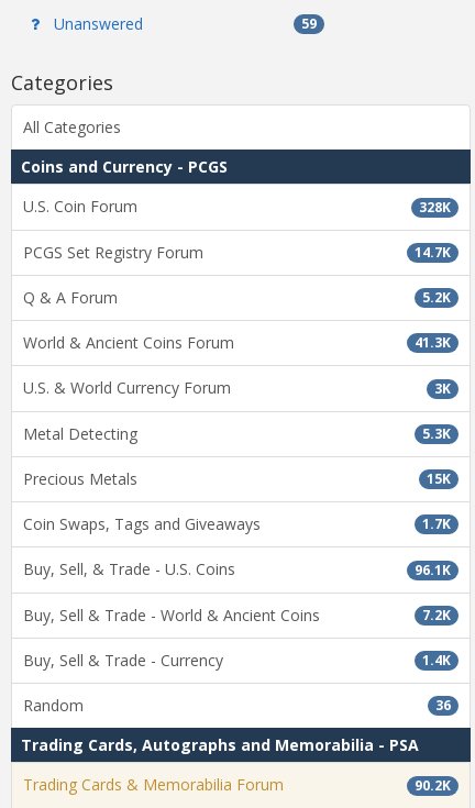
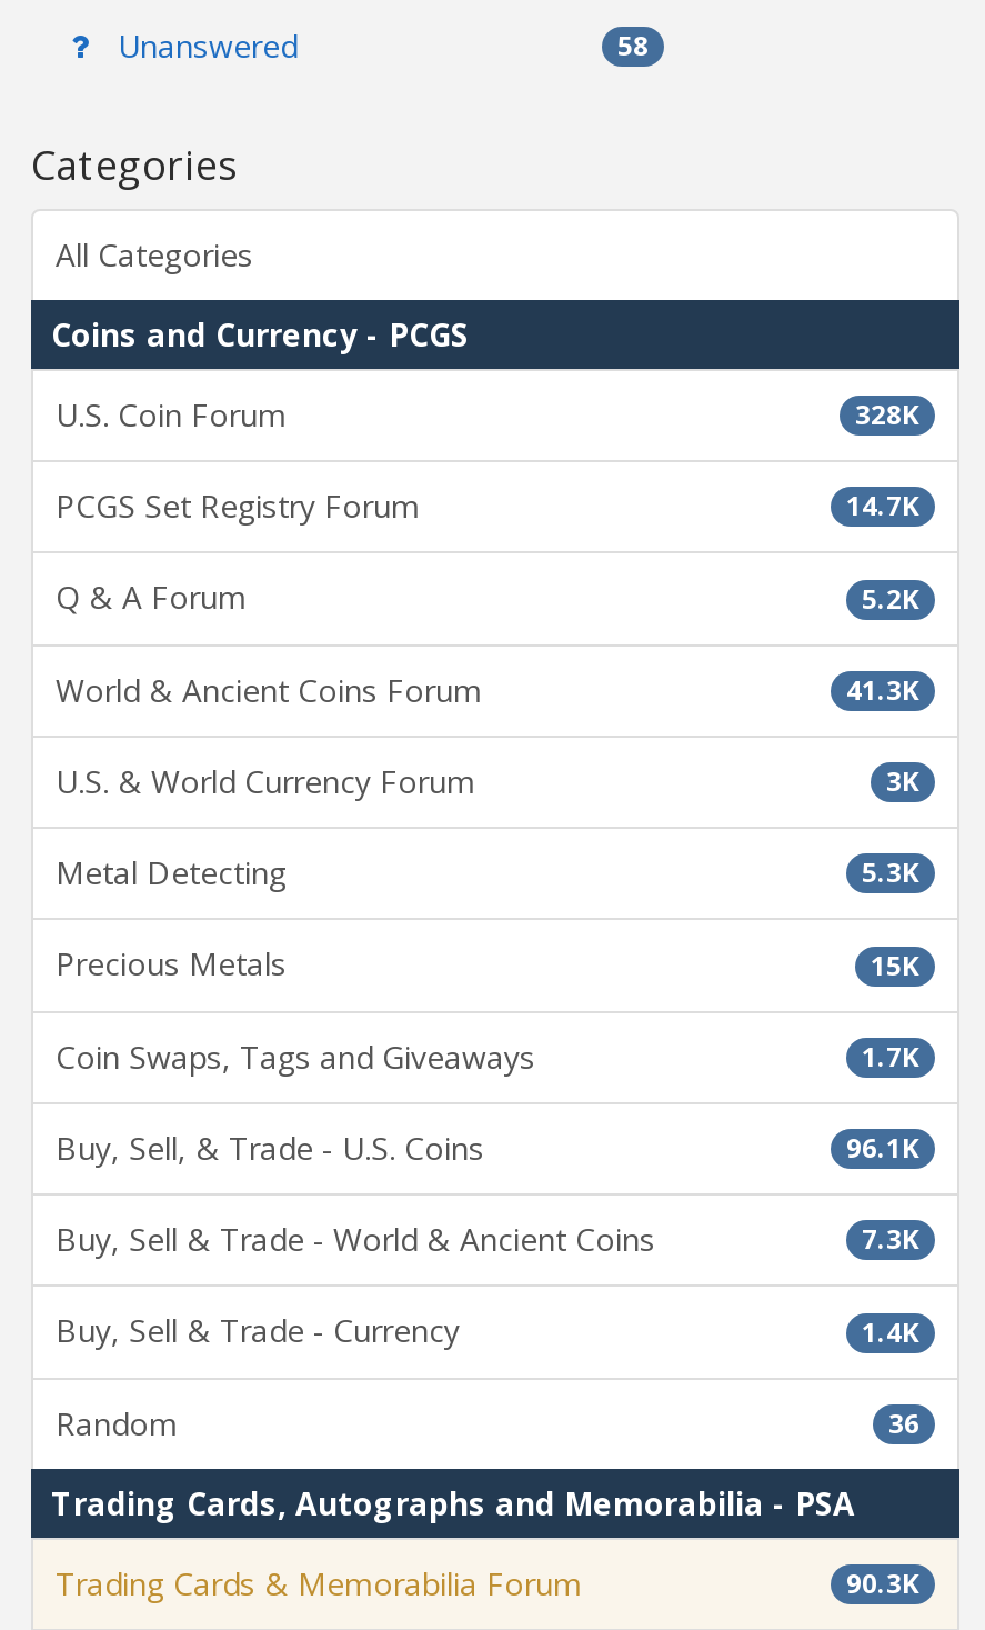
- 59
+ 58

- 7.2K
+ 7.3K

- 90.2K
+ 90.3K
